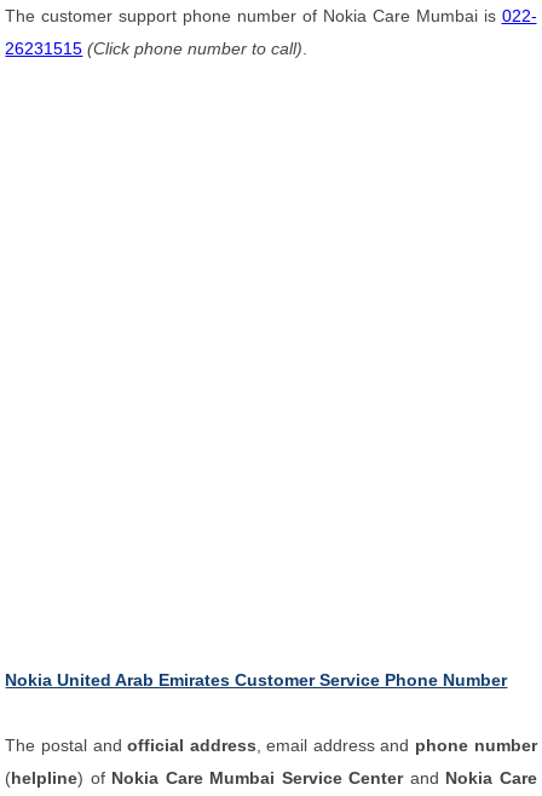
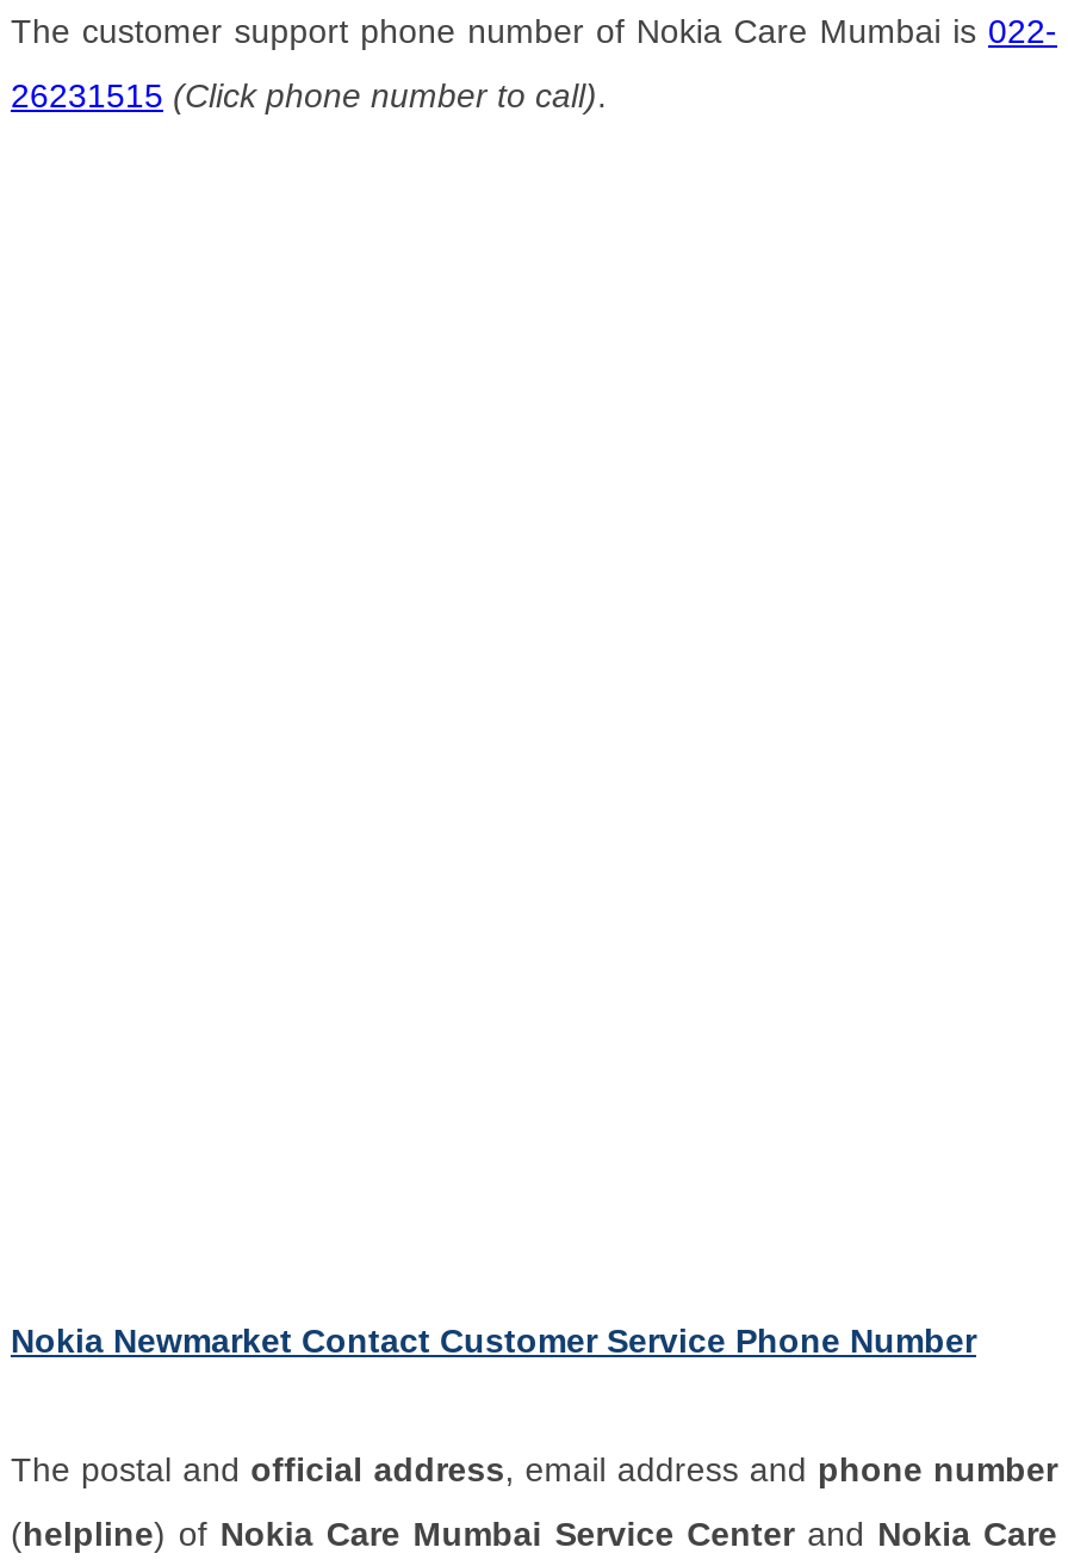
- Nokia United Arab Emirates Customer Service Phone Number
+ Nokia Newmarket Contact Customer Service Phone Number
